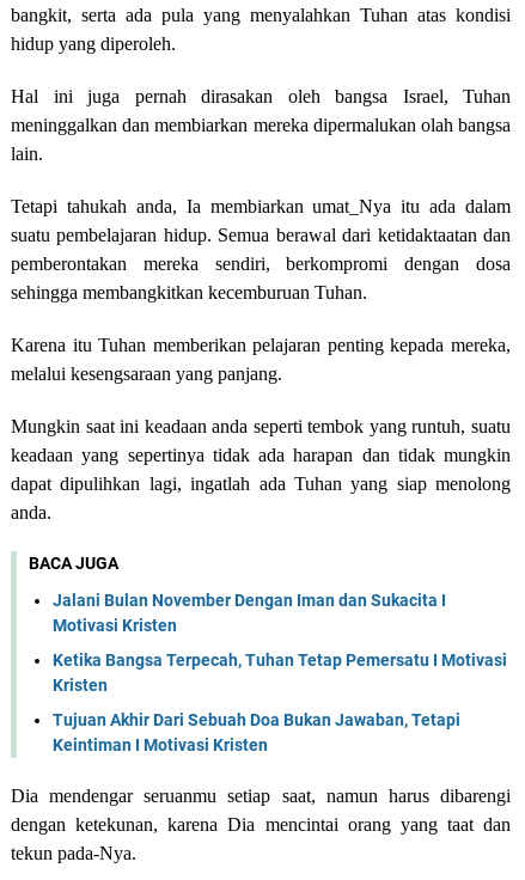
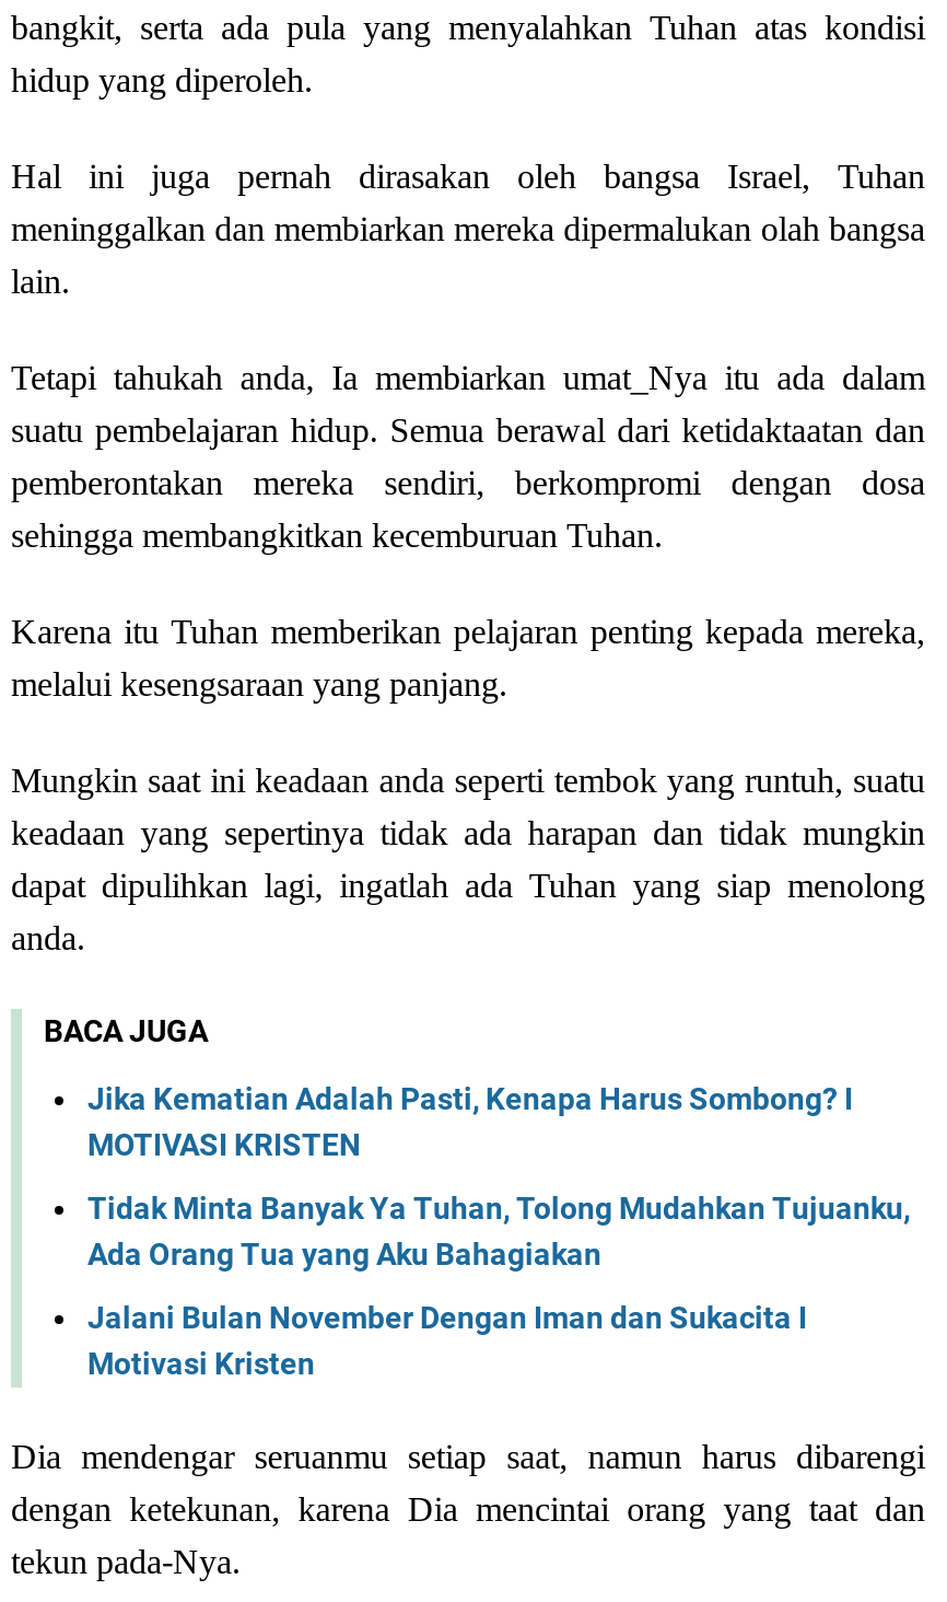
+ Jika Kematian Adalah Pasti, Kenapa Harus Sombong? I
+ MOTIVASI KRISTEN
+ Tidak Minta Banyak Ya Tuhan, Tolong Mudahkan Tujuanku,
+ Ada Orang Tua yang Aku Bahagiakan

moved down: Jalani Bulan November Dengan Iman dan Sukacita I | Motivasi Kristen

- Ketika Bangsa Terpecah, Tuhan Tetap Pemersatu I Motivasi
- Kristen
- Tujuan Akhir Dari Sebuah Doa Bukan Jawaban, Tetapi
- Keintiman I Motivasi Kristen
